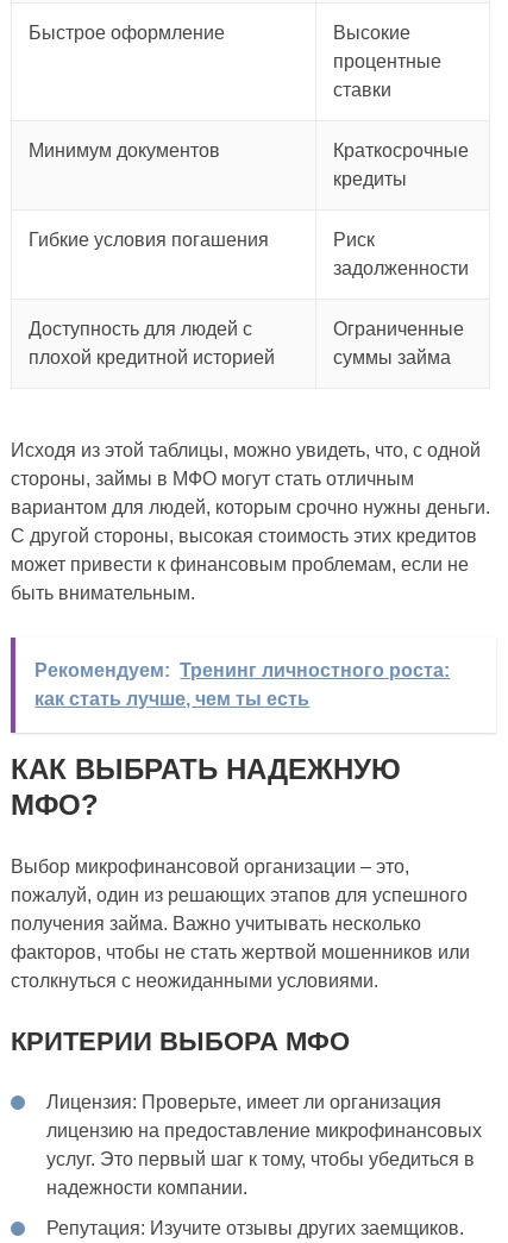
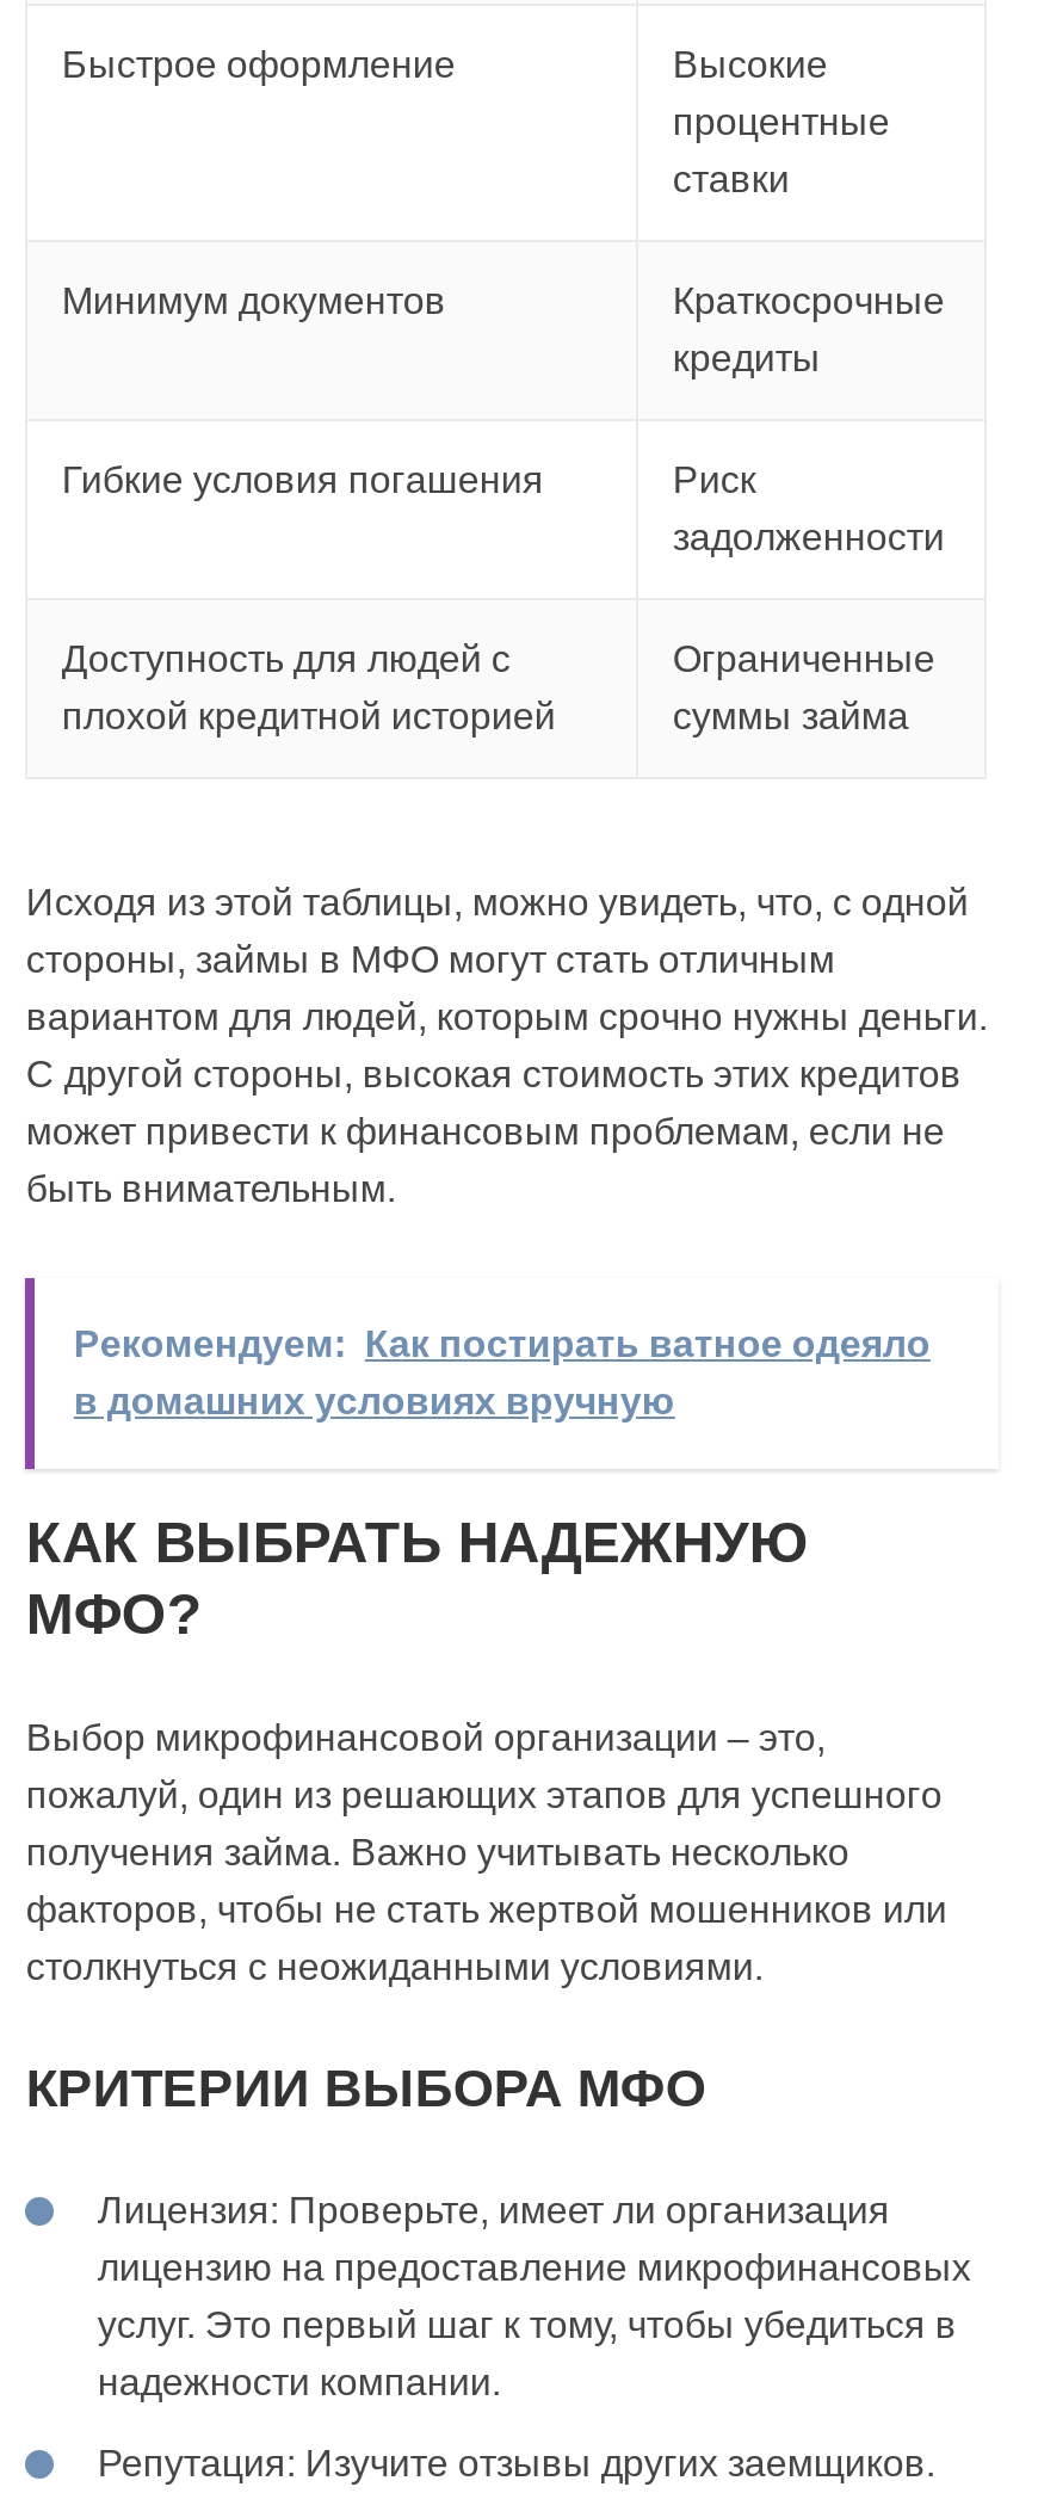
- Рекомендуем: Тренинг личностного роста:
- как стать лучше, чем ты есть
+ Рекомендуем: Как постирать ватное одеяло
+ в домашних условиях вручную
